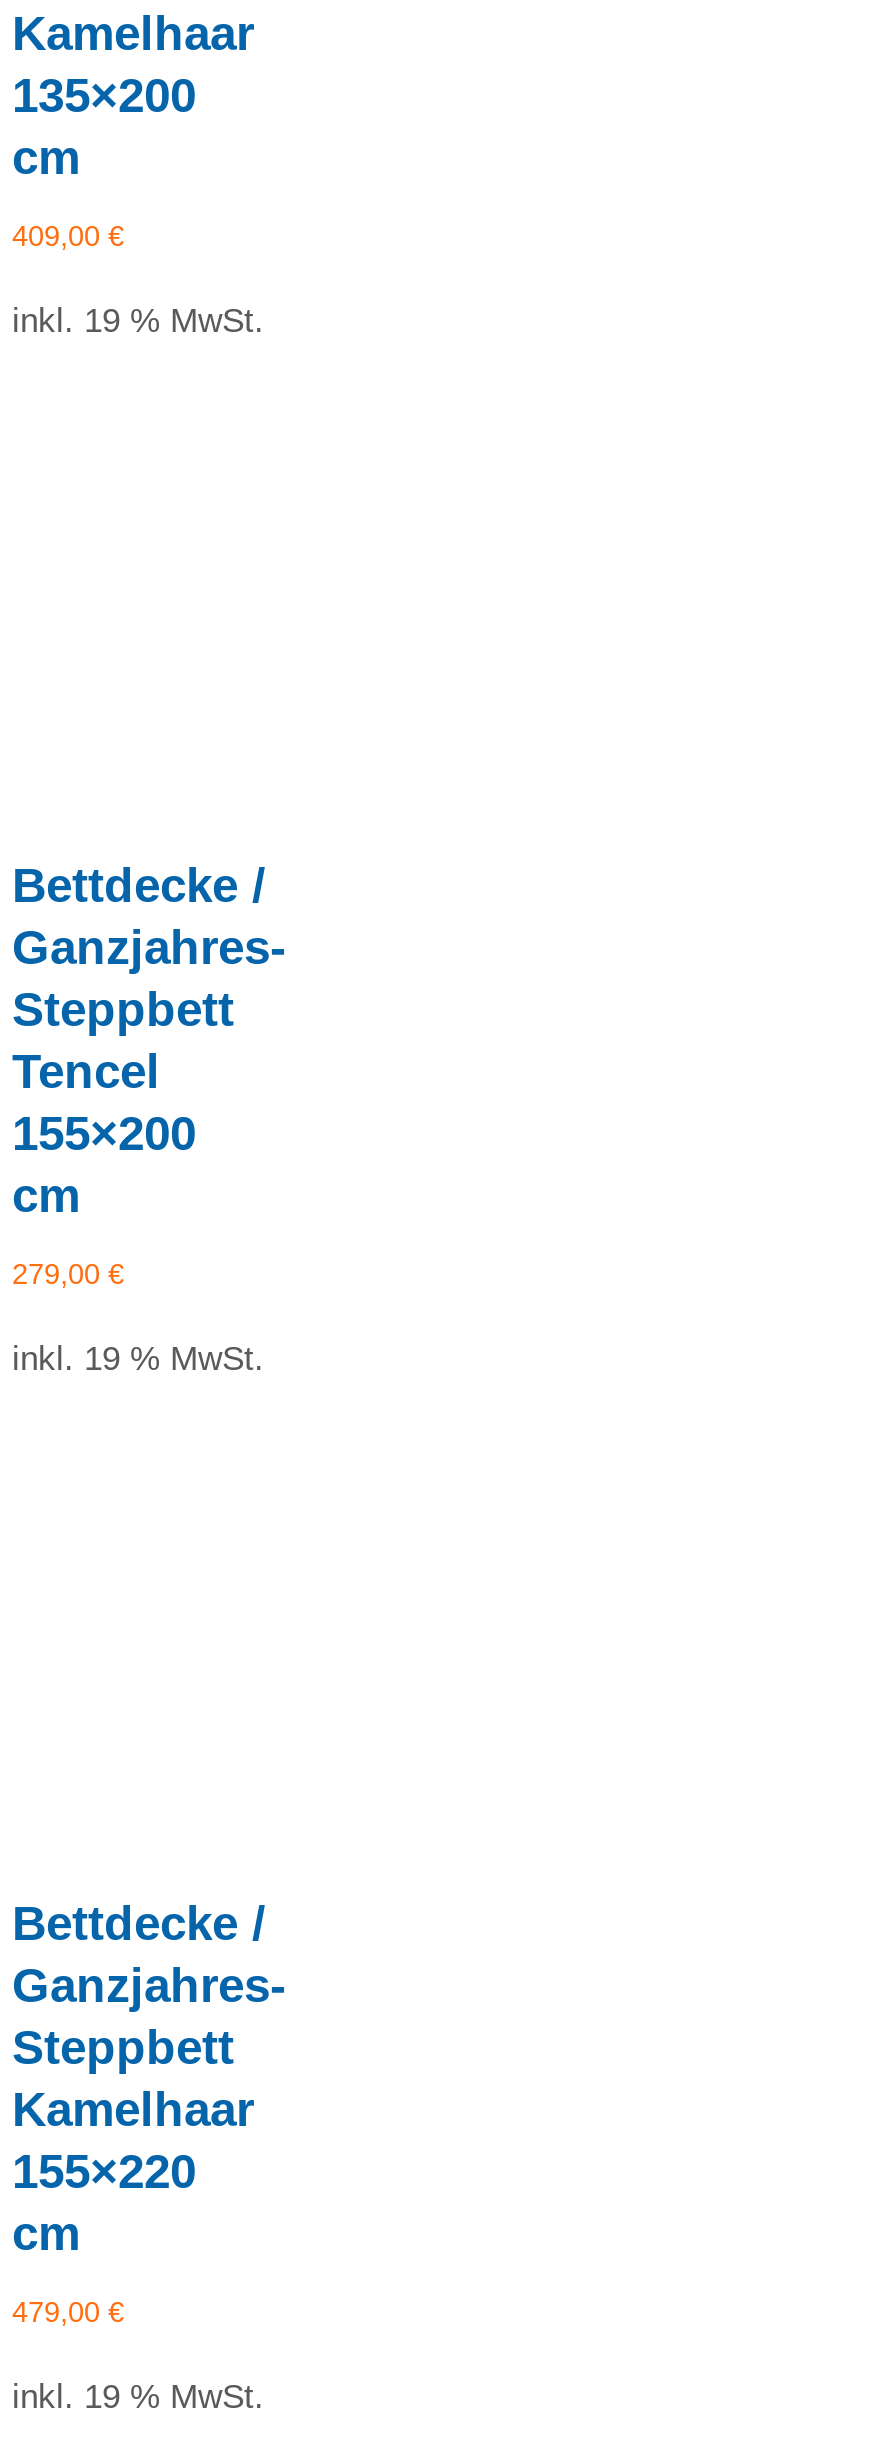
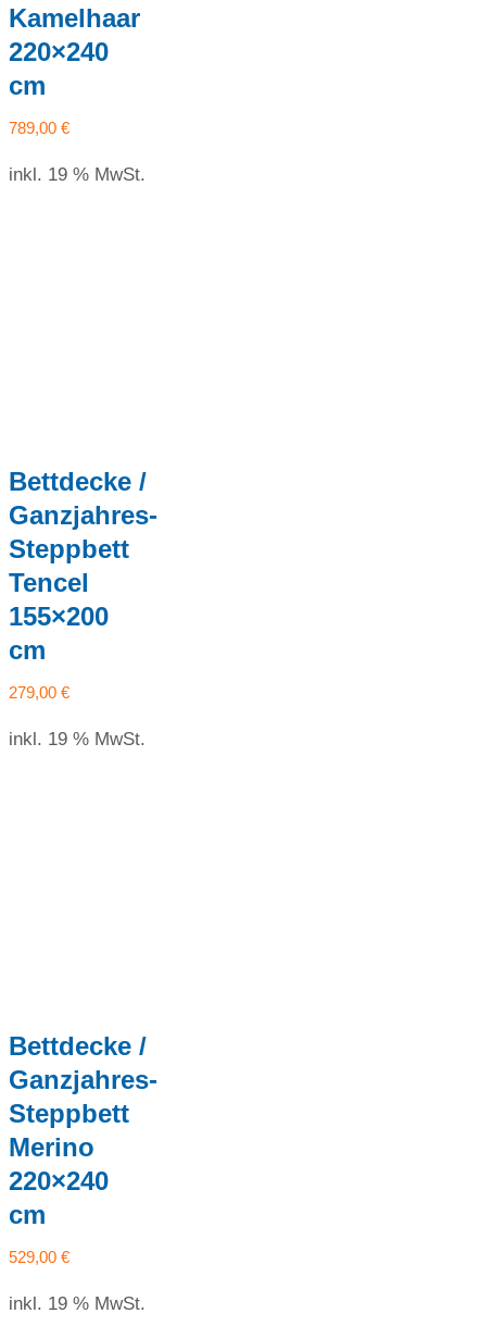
- 135×200
+ 220×240

- 409,00 €
+ 789,00 €

- Kamelhaar
- 155×220
+ Merino
+ 220×240

- 479,00 €
+ 529,00 €
